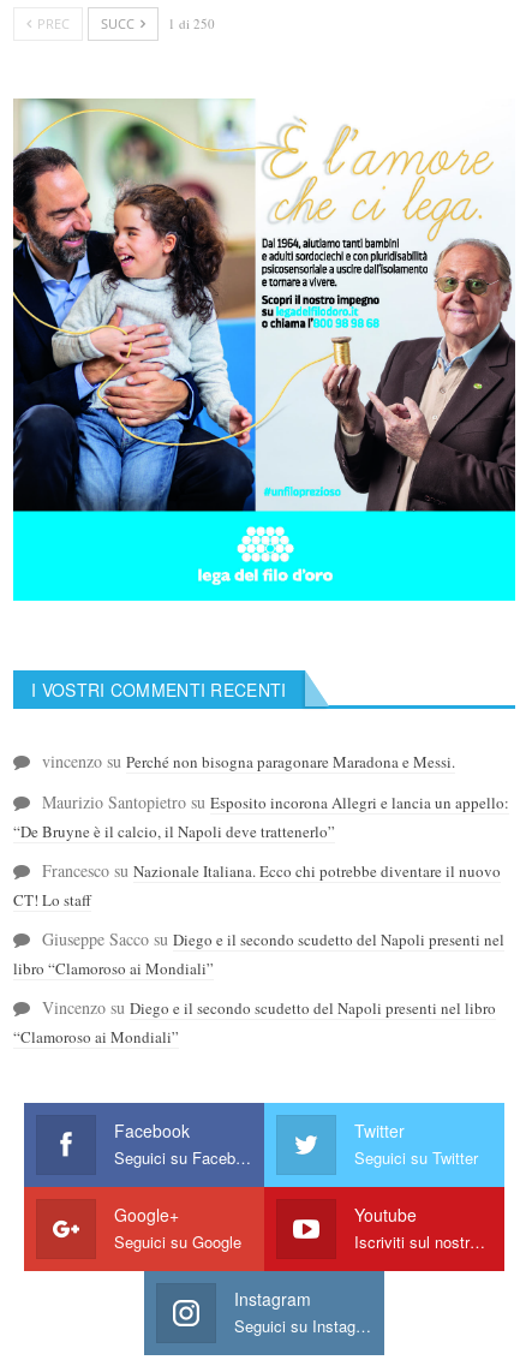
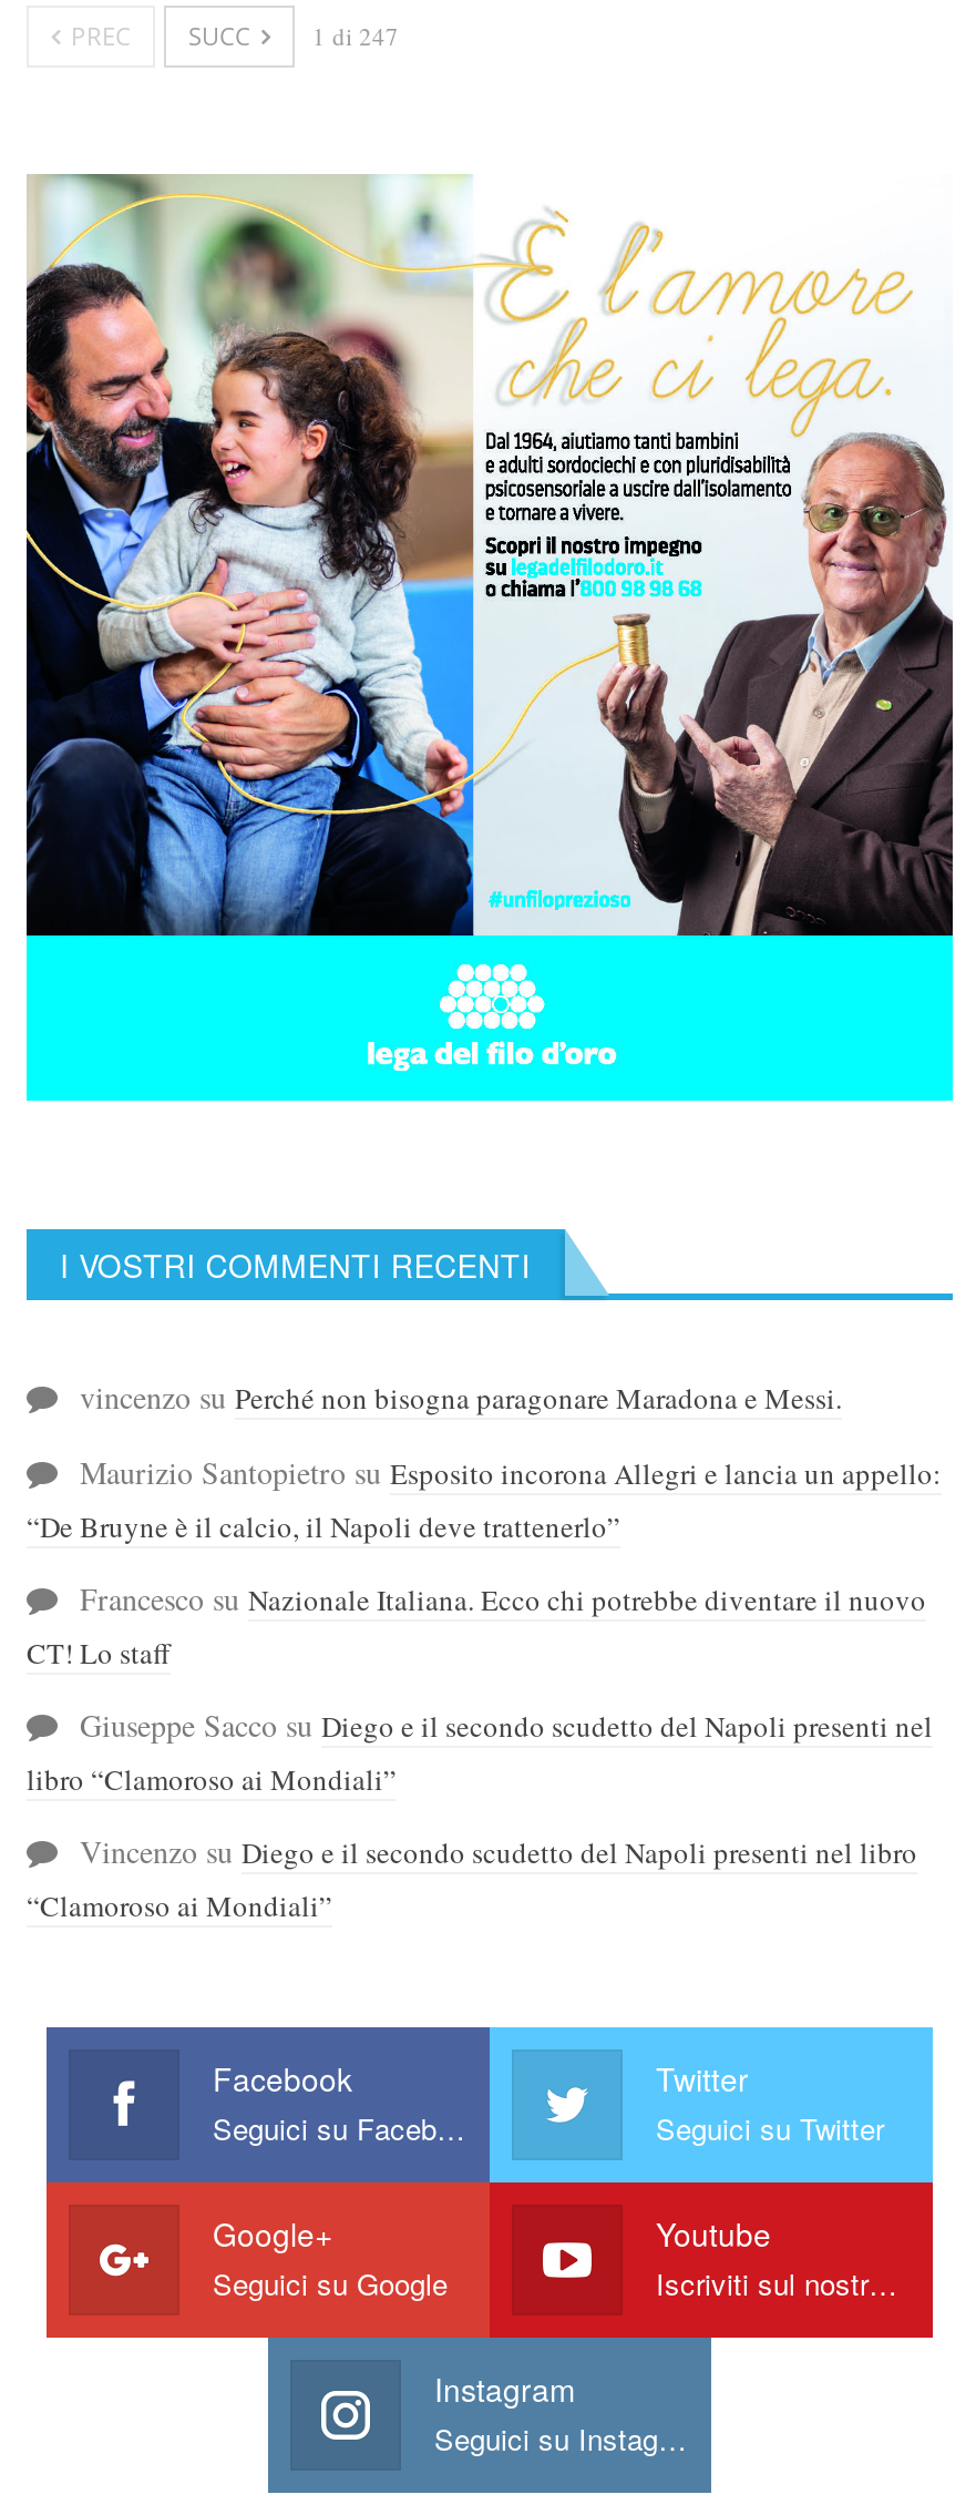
- PREC SUCC 1 di 250
+ PREC SUCC 1 di 247
